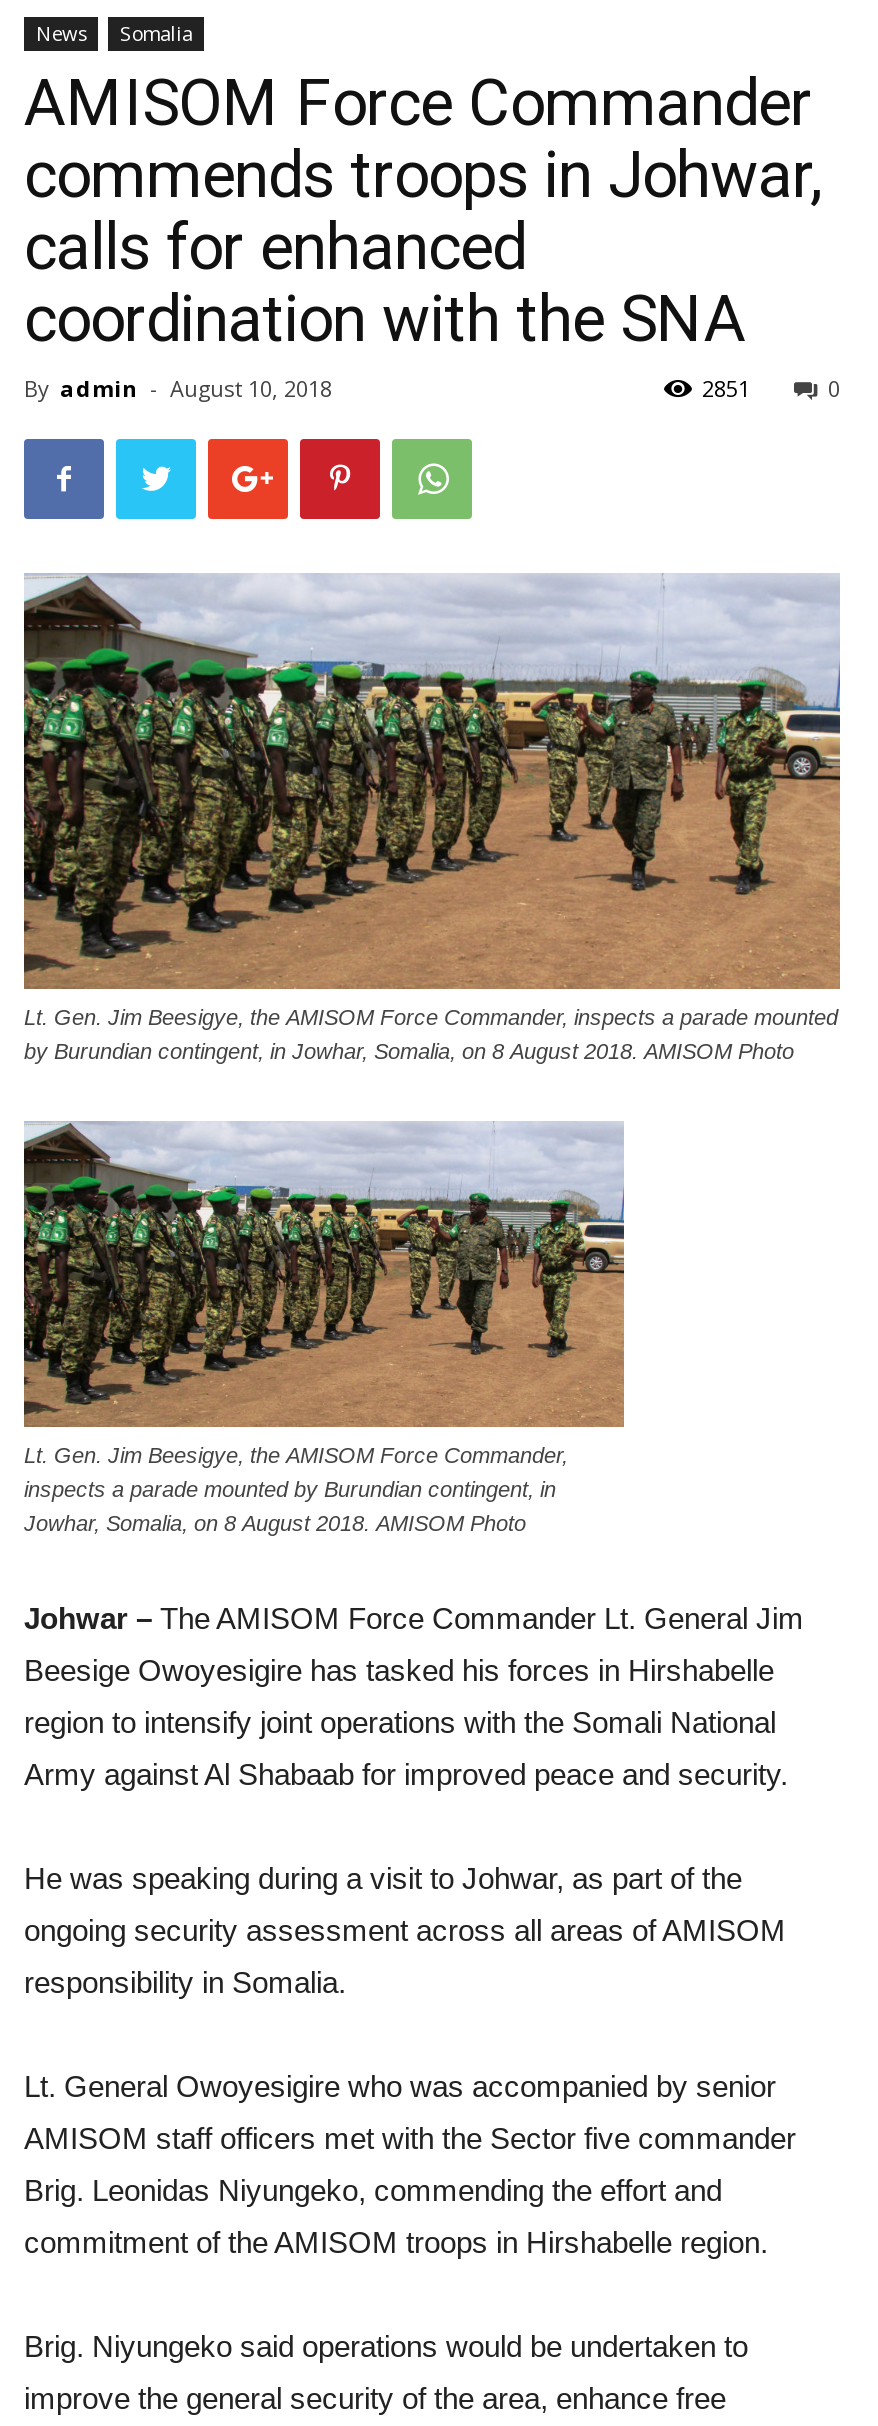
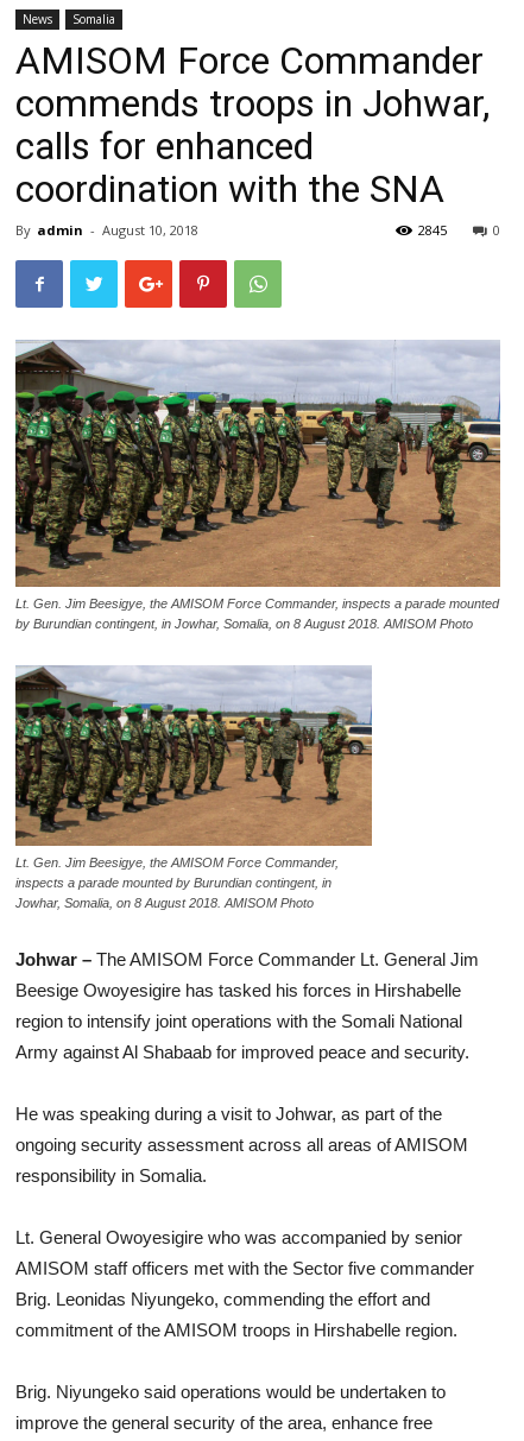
- 2851
+ 2845
